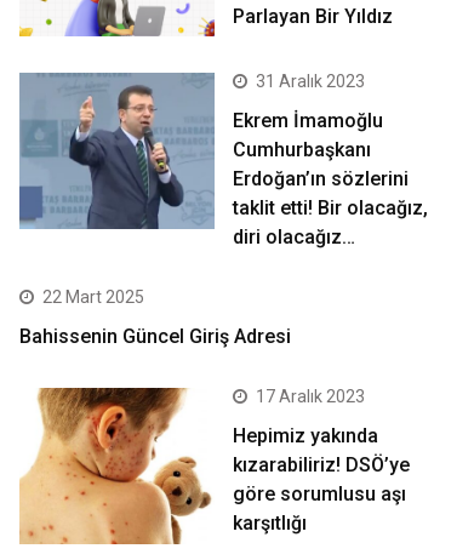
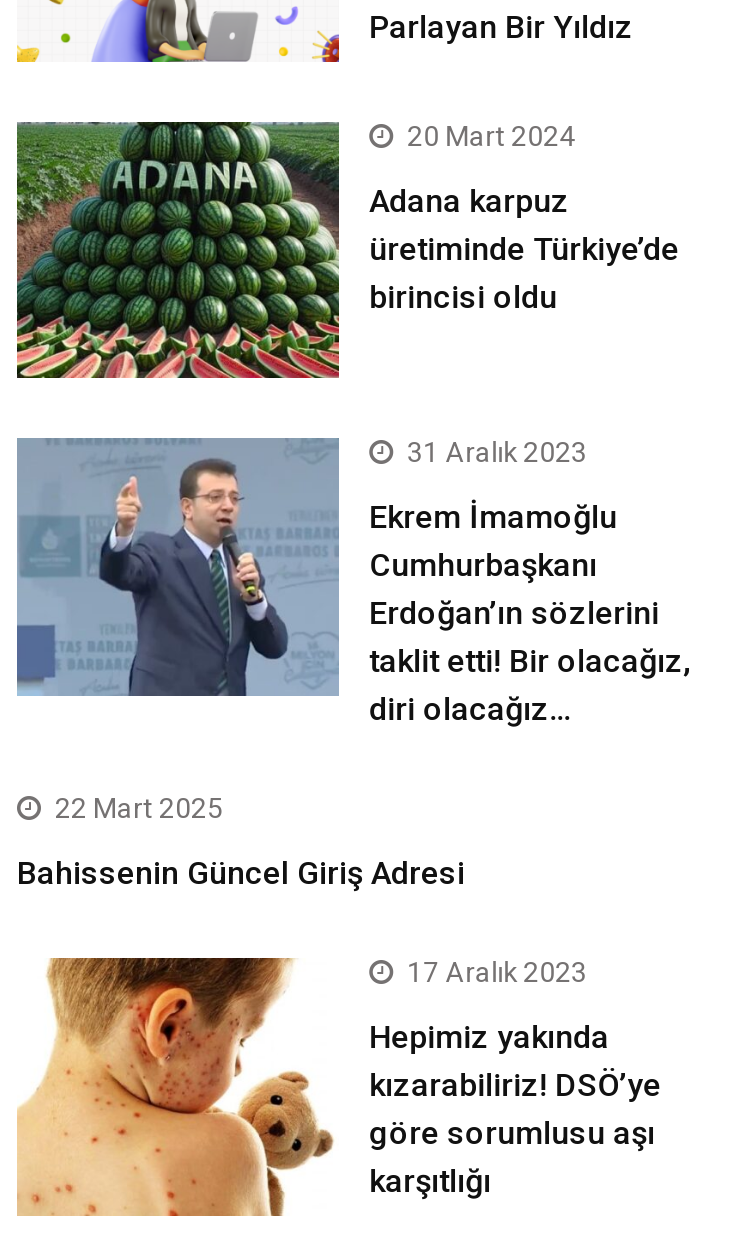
+ [image]
+ 20 Mart 2024
+ Adana karpuz
+ üretiminde Türkiye’de
+ birincisi oldu
